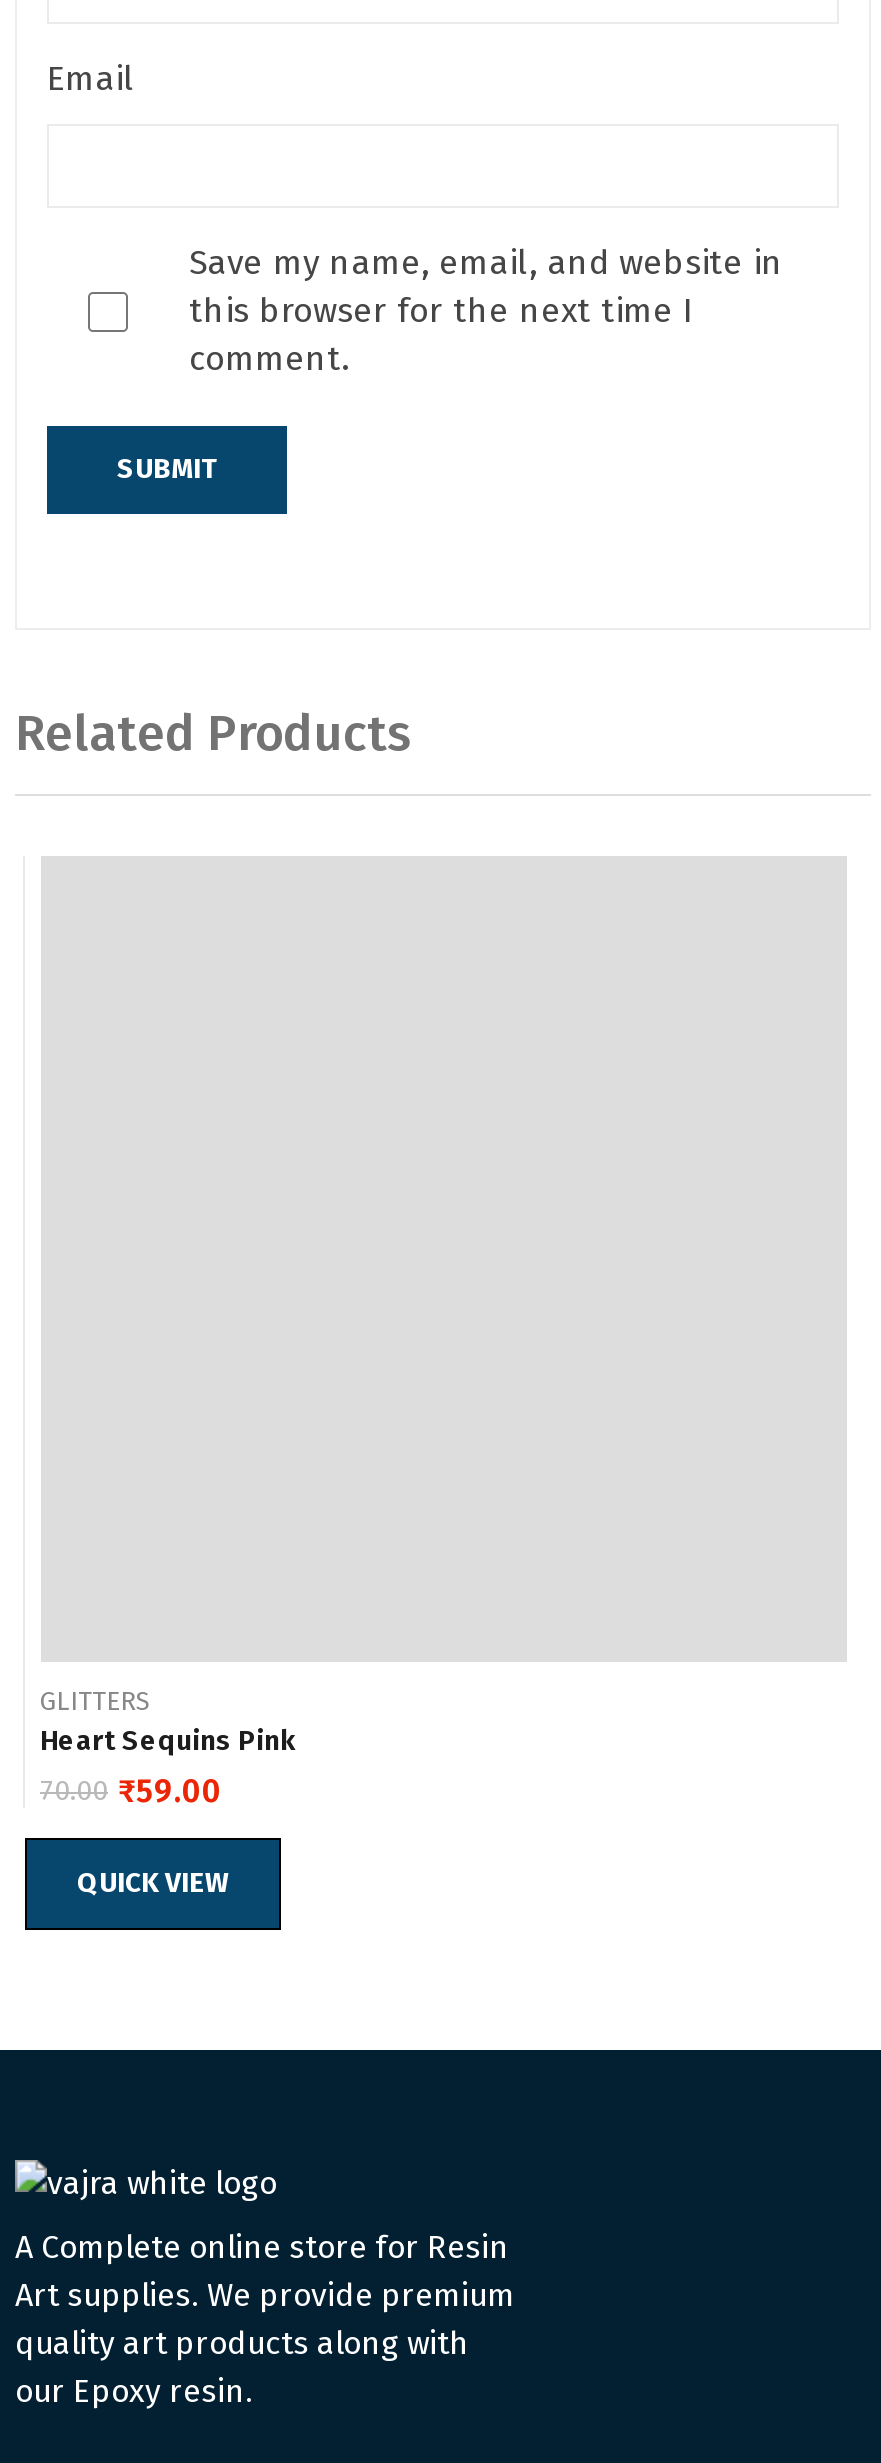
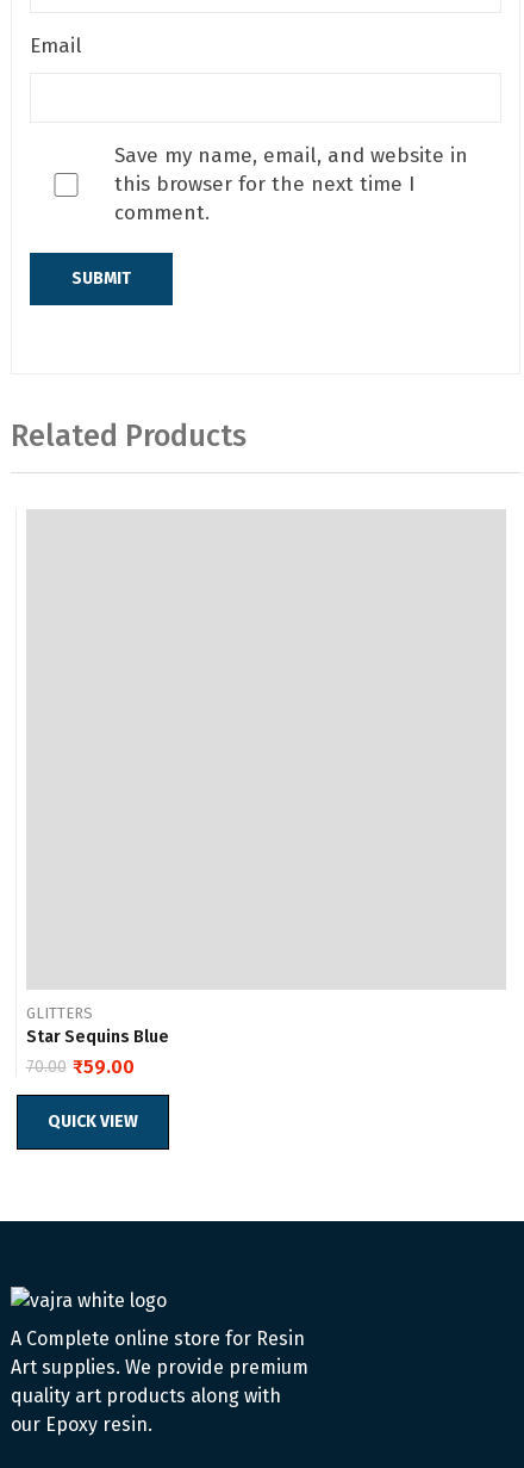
- Heart Sequins Pink
+ Star Sequins Blue
